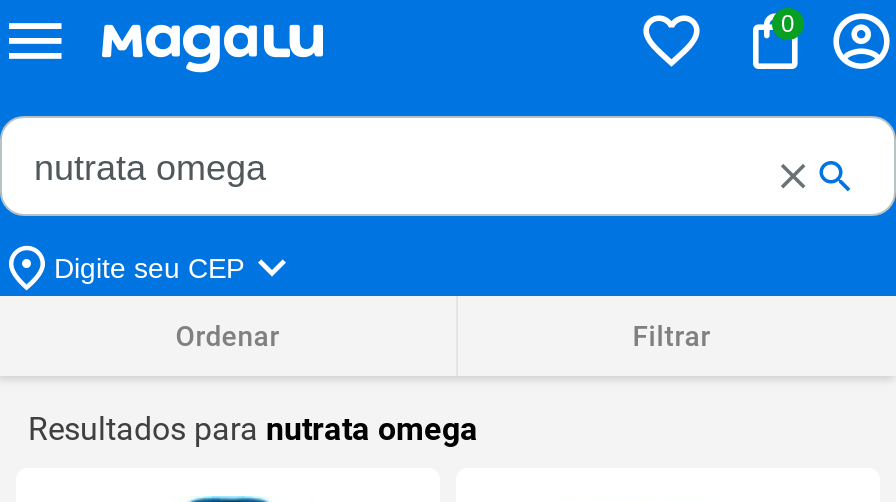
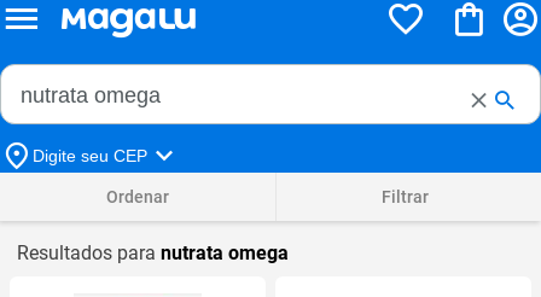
- 0
